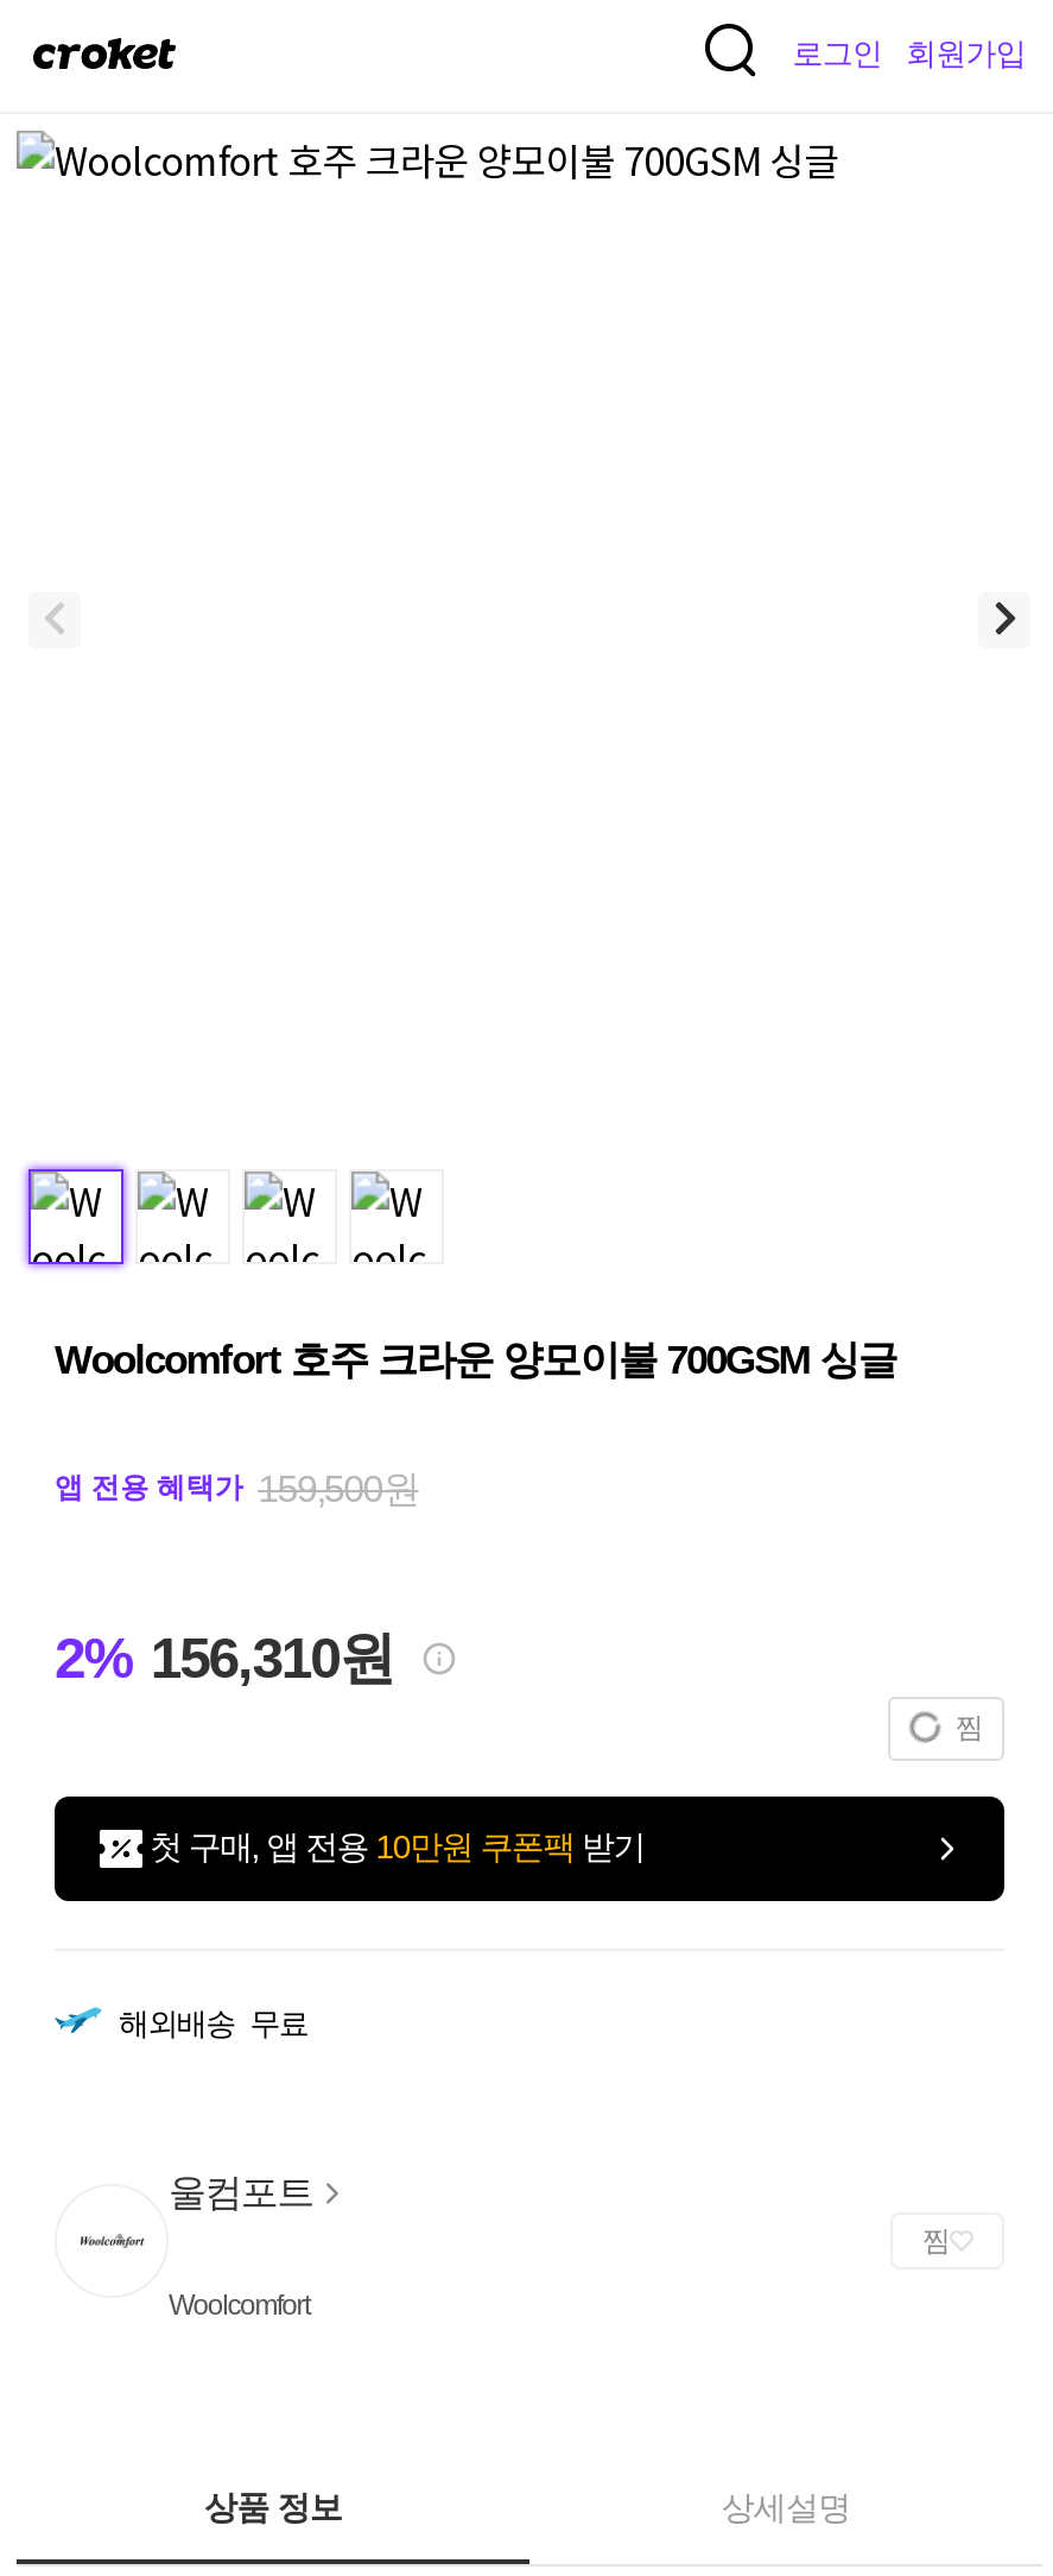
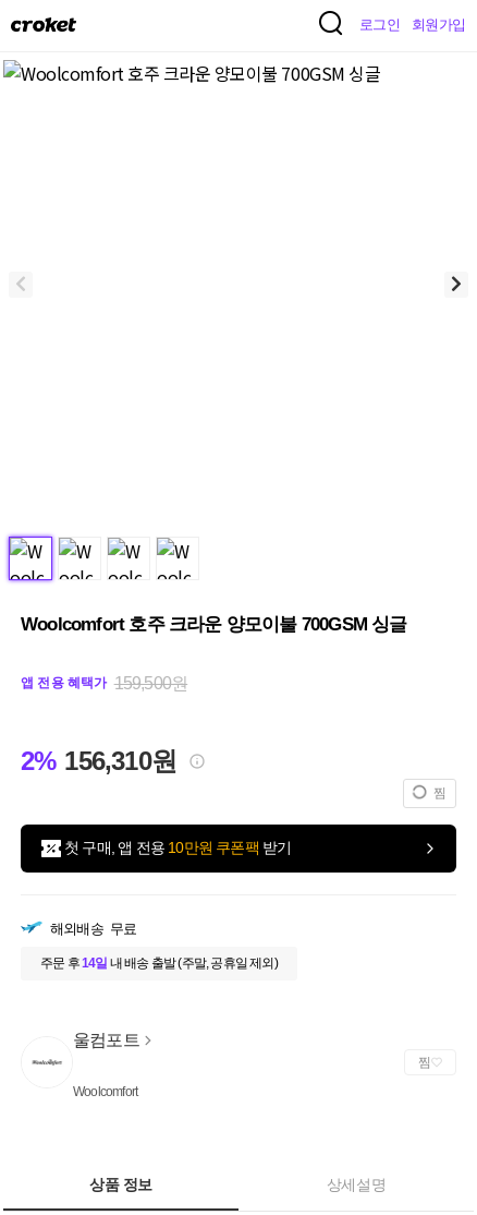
+ 주문 후 14일 내 배송 출발 (주말, 공휴일 제외)
